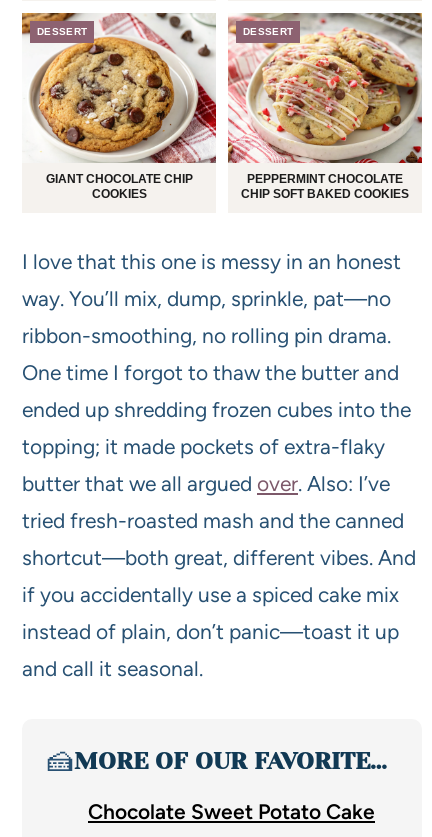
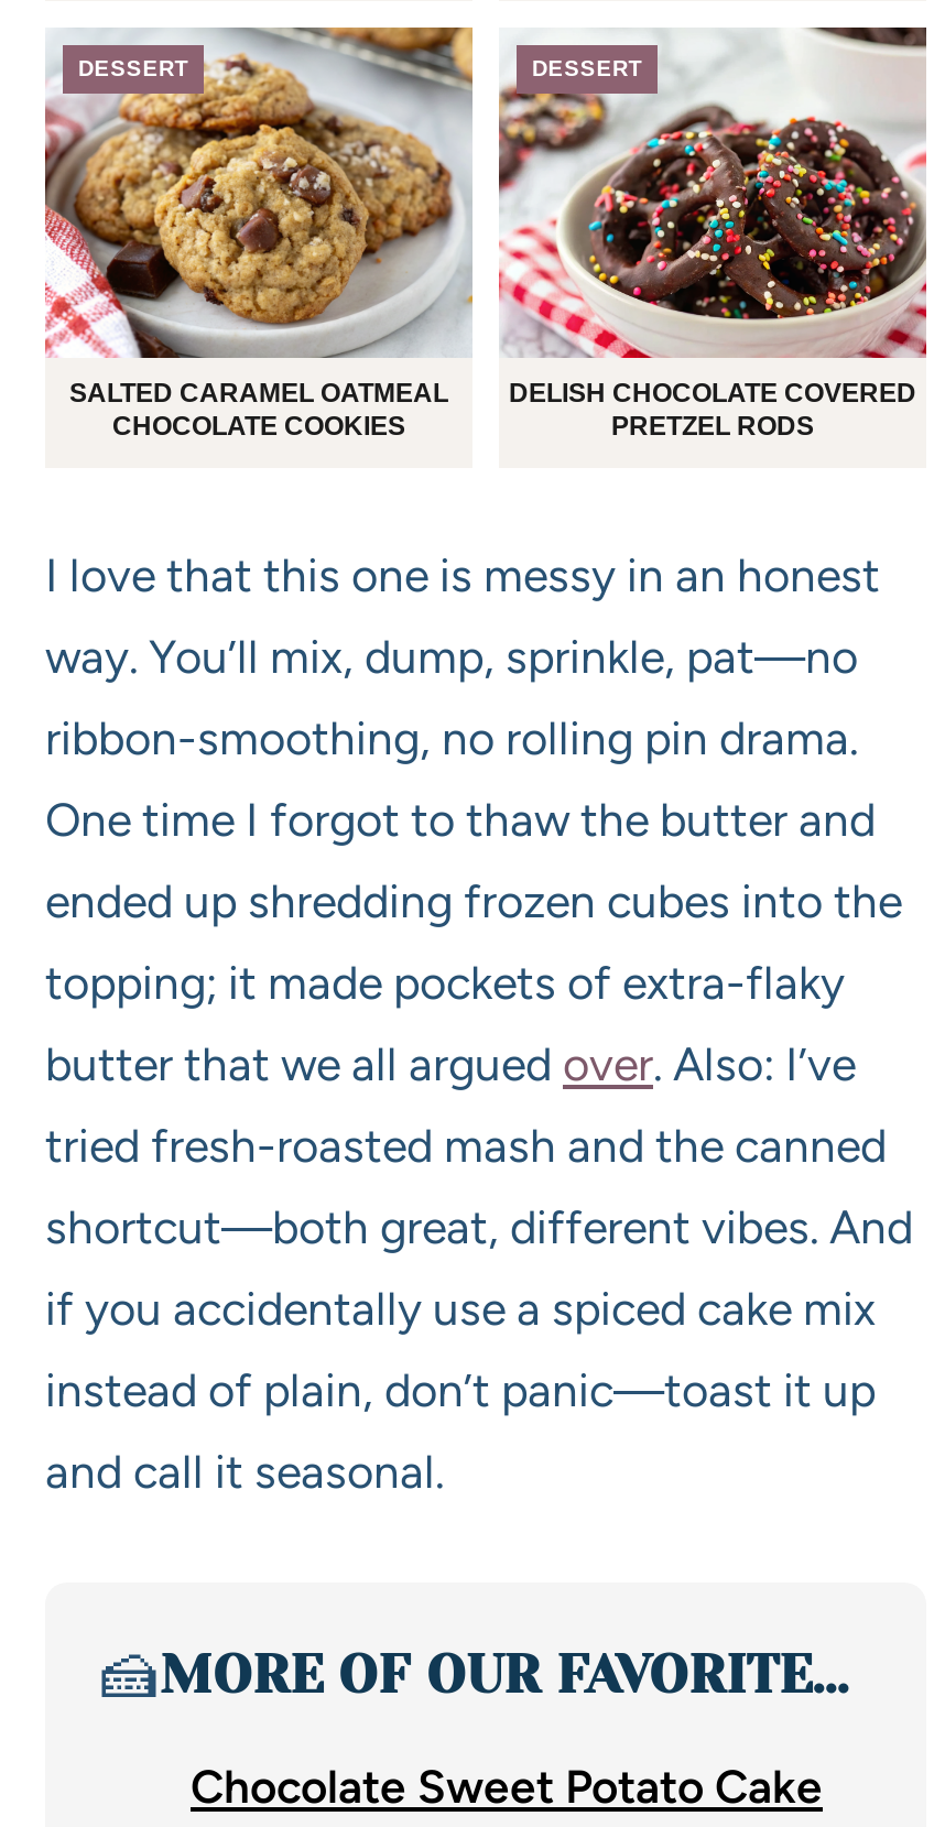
- [image]
- GIANT CHOCOLATE CHIP
- COOKIES
+ [image]
+ SALTED CARAMEL OATMEAL
+ CHOCOLATE COOKIES

- [image]
- PEPPERMINT CHOCOLATE
- CHIP SOFT BAKED COOKIES
+ [image]
+ DELISH CHOCOLATE COVERED
+ PRETZEL RODS
